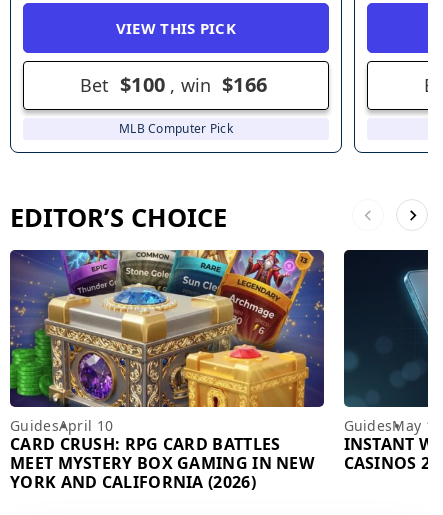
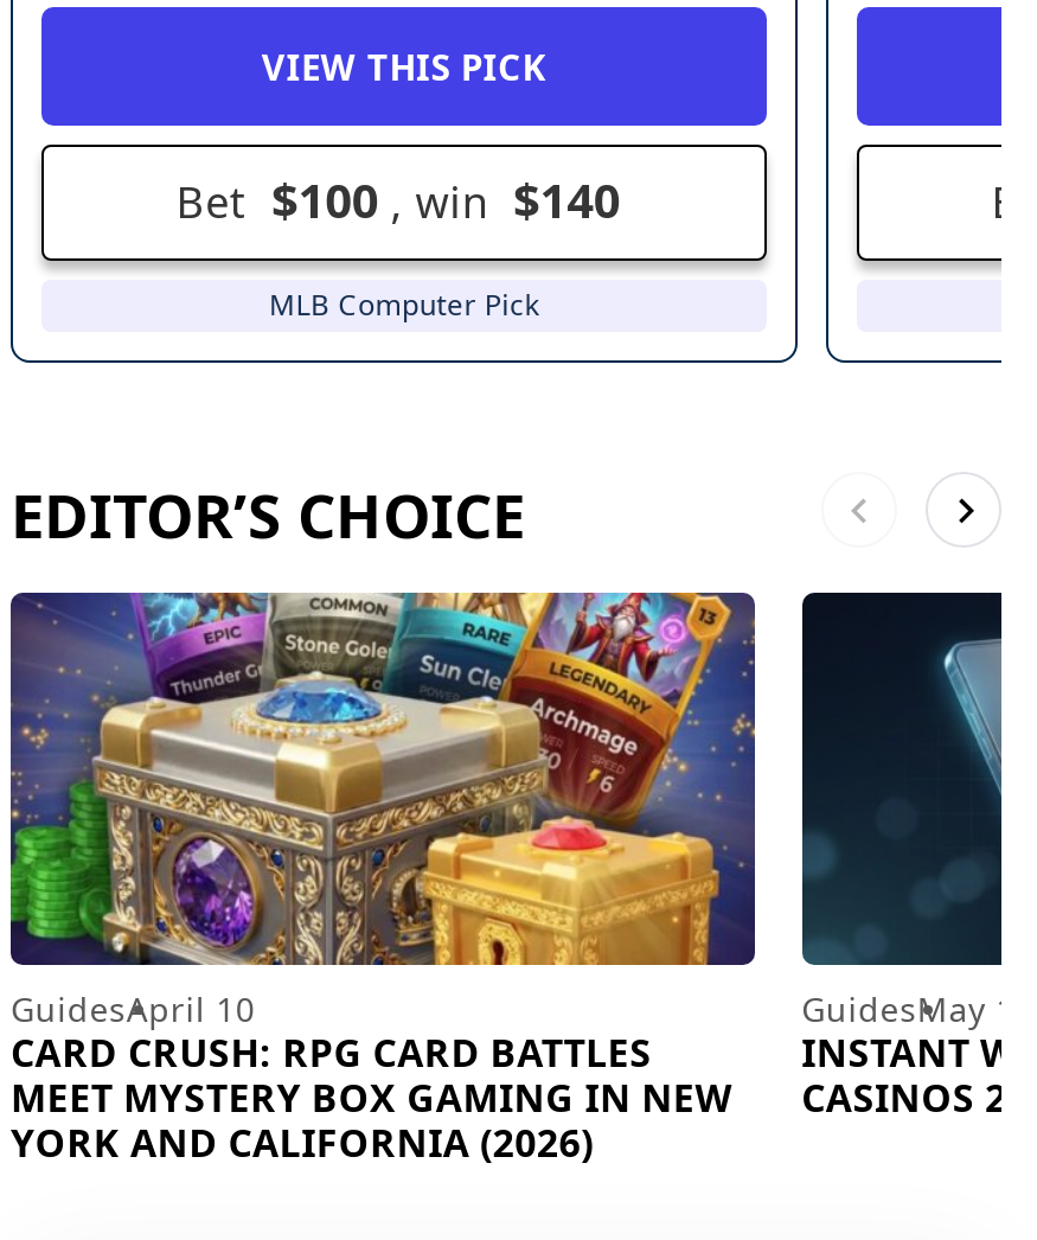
- Bet $100 , win $166
+ Bet $100 , win $140
